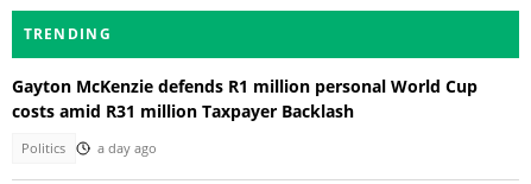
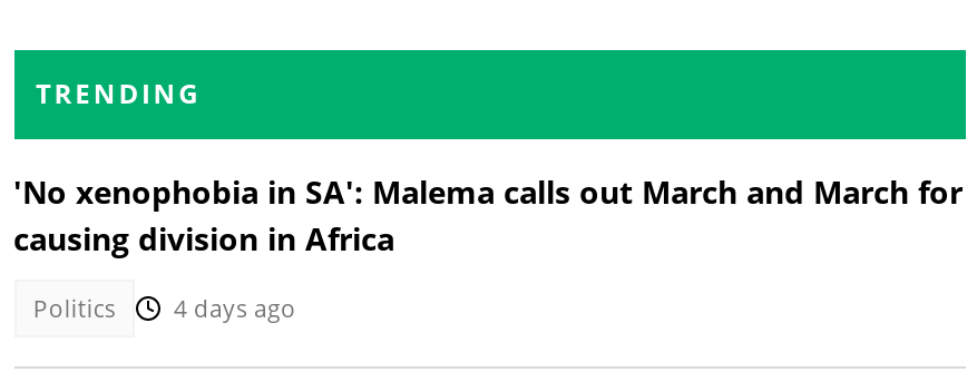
- Gayton McKenzie defends R1 million personal World Cup
- costs amid R31 million Taxpayer Backlash
+ 'No xenophobia in SA': Malema calls out March and March for
+ causing division in Africa

- a day ago
+ 4 days ago
